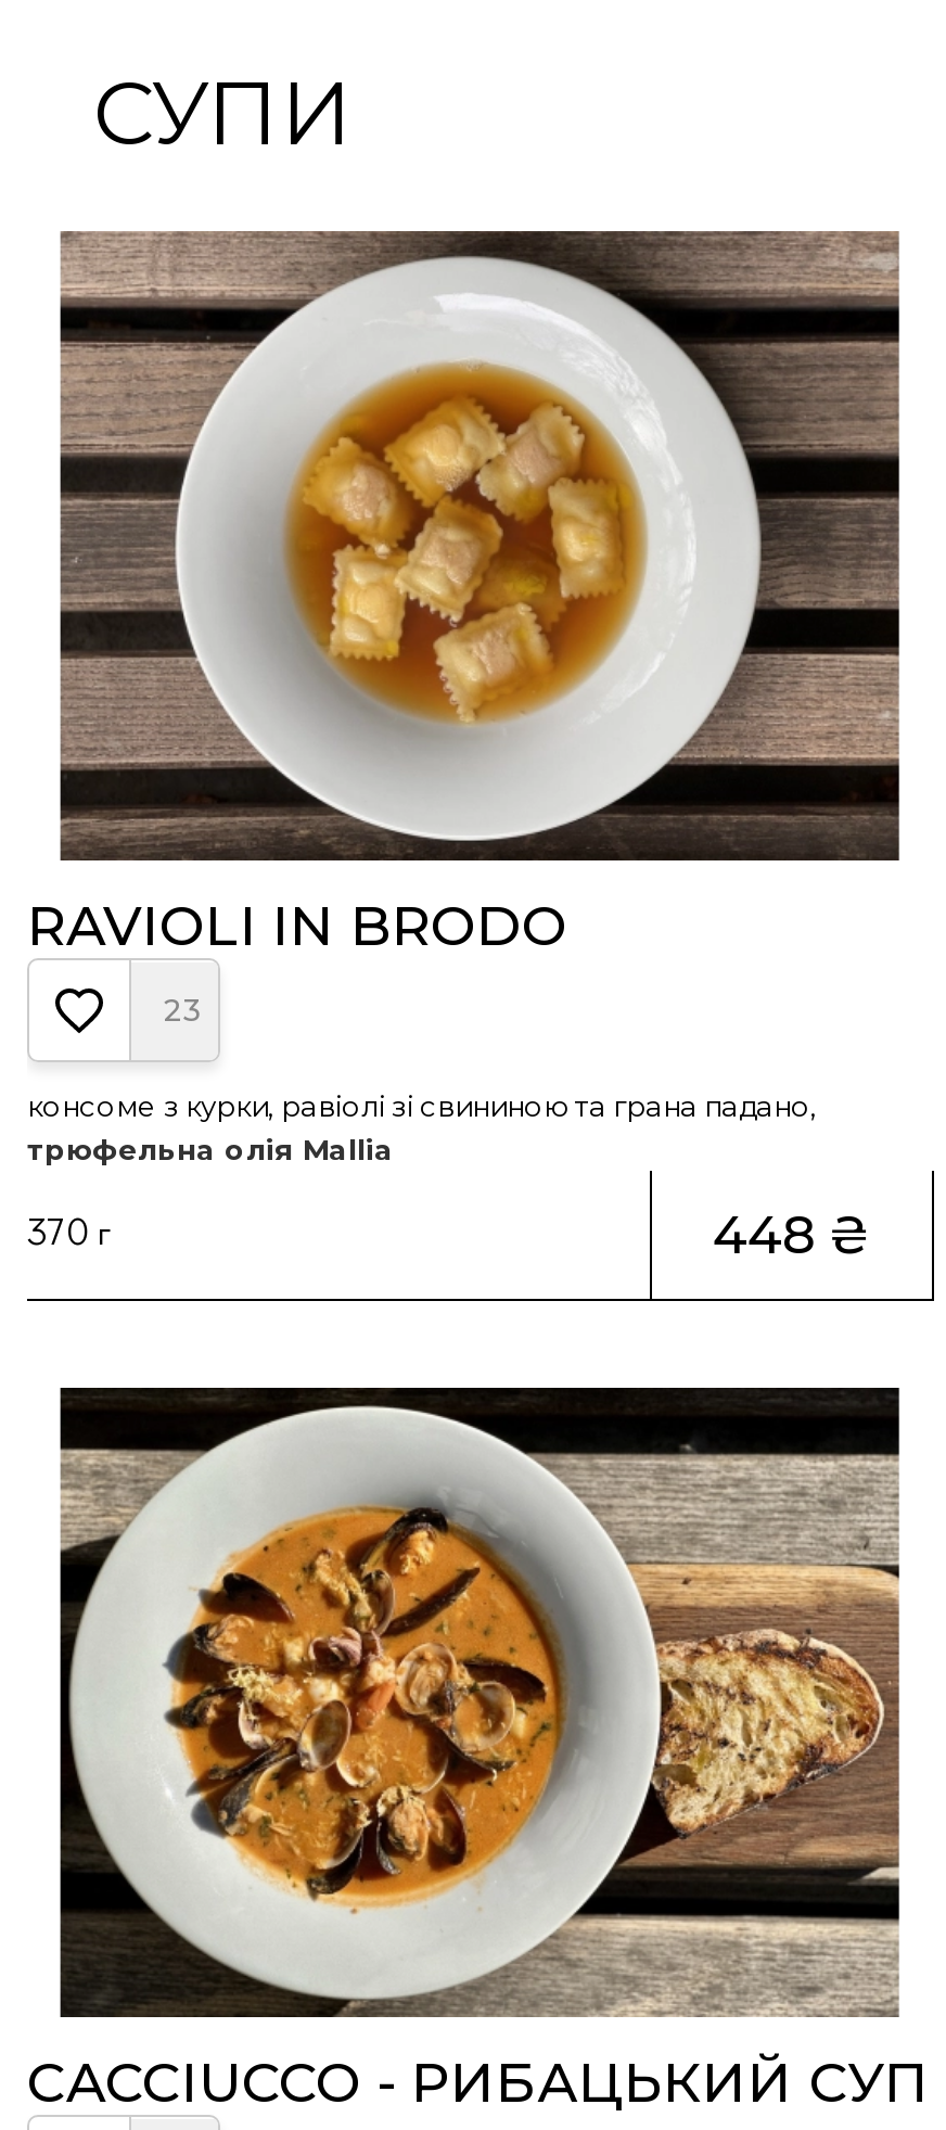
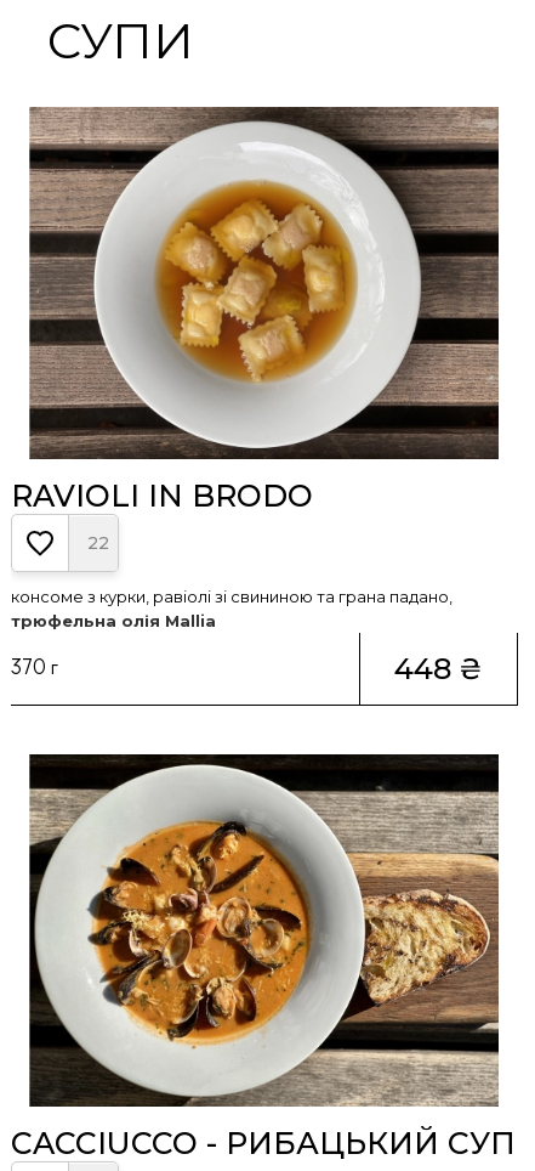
- 23
+ 22
